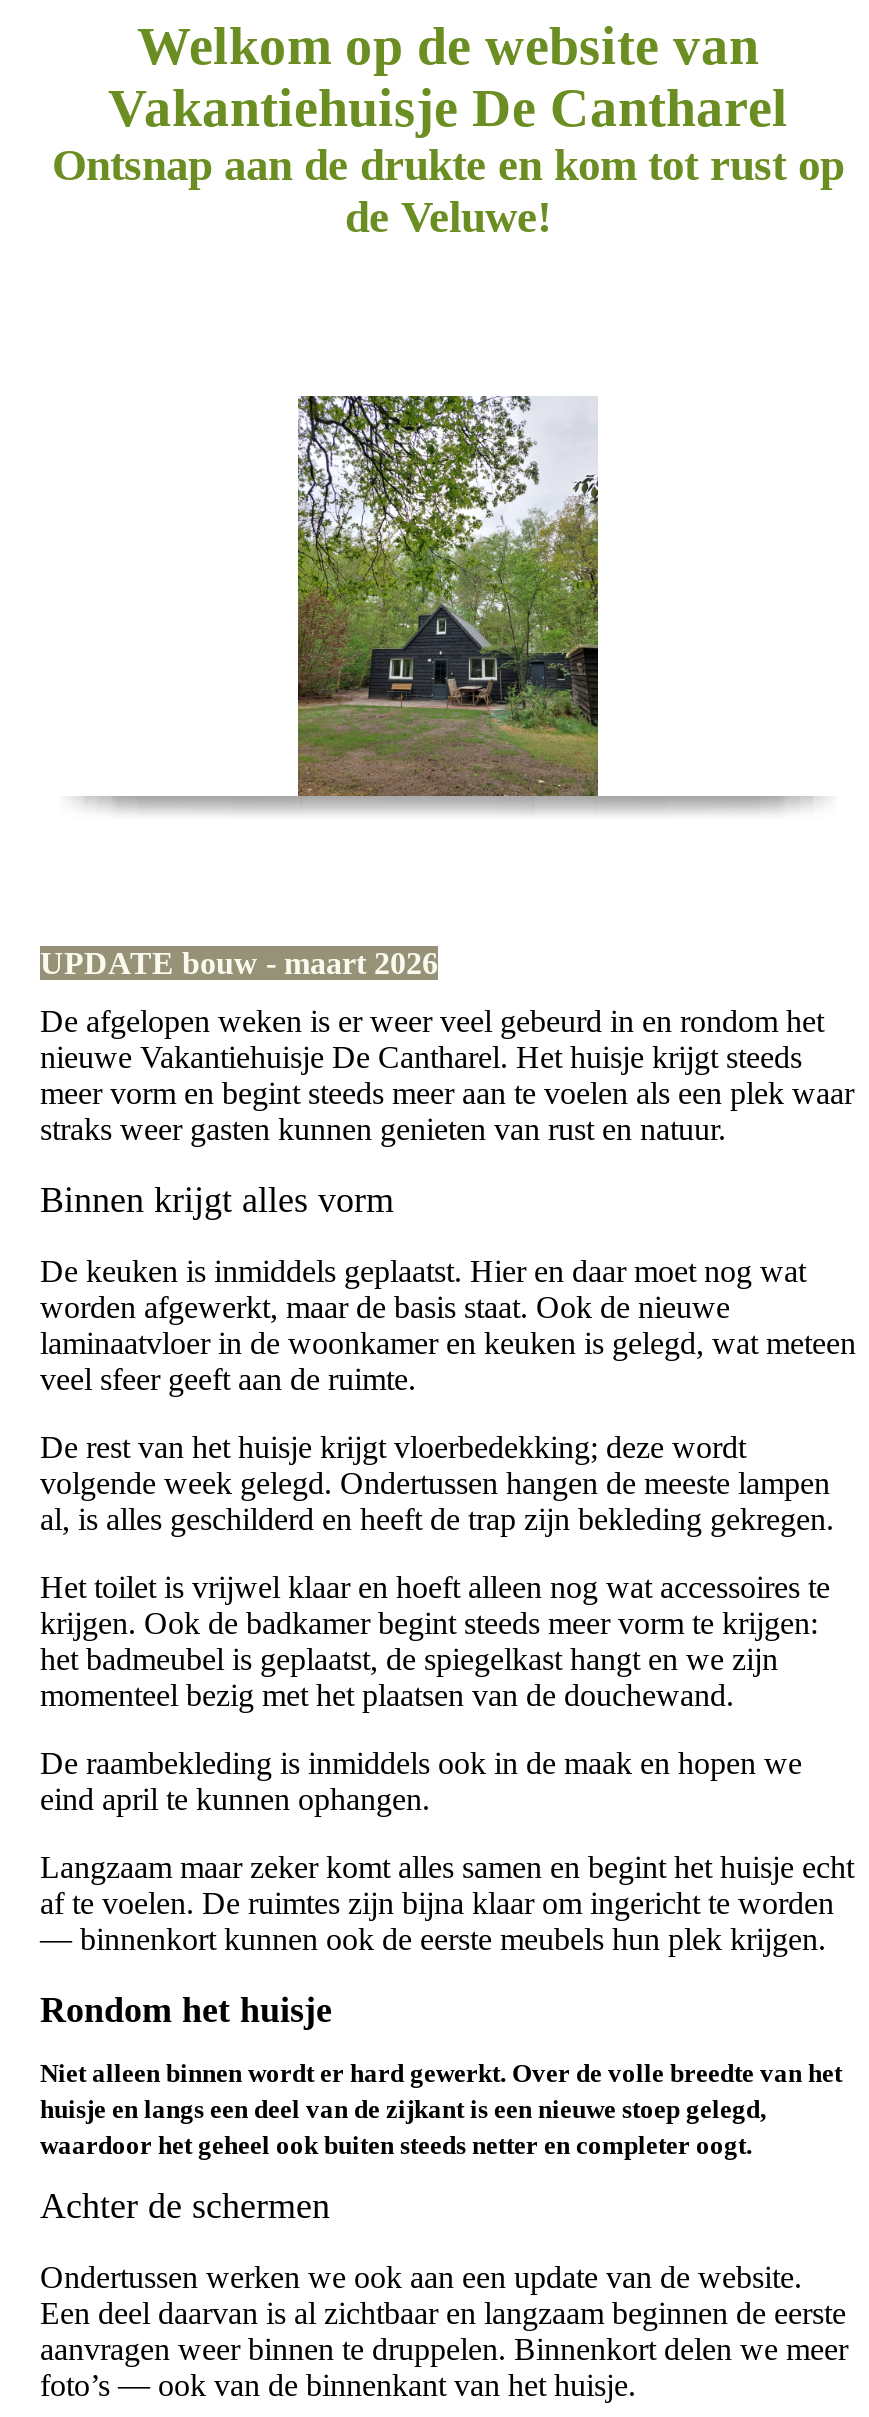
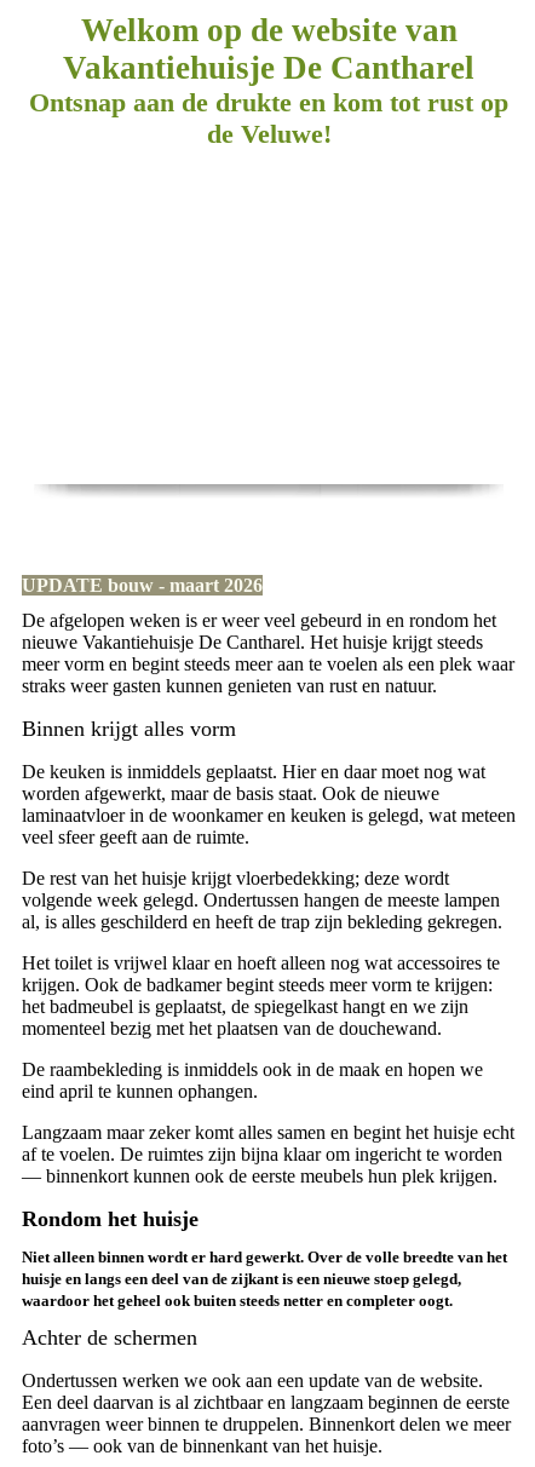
- [image]
